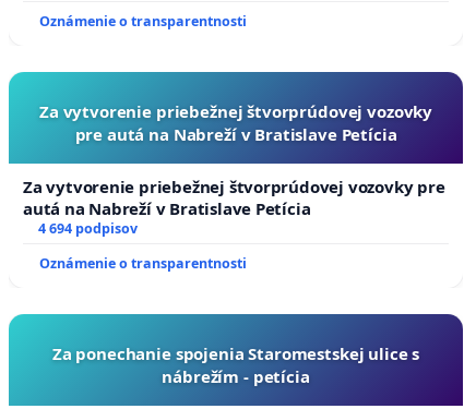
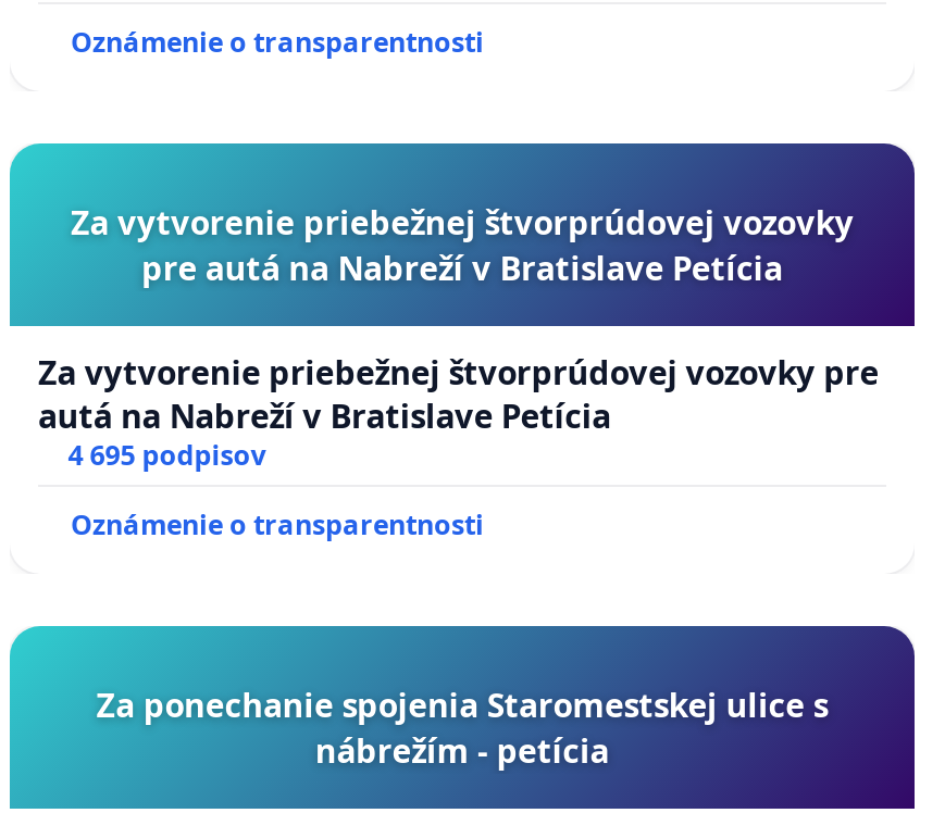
- 4 694 podpisov
+ 4 695 podpisov
